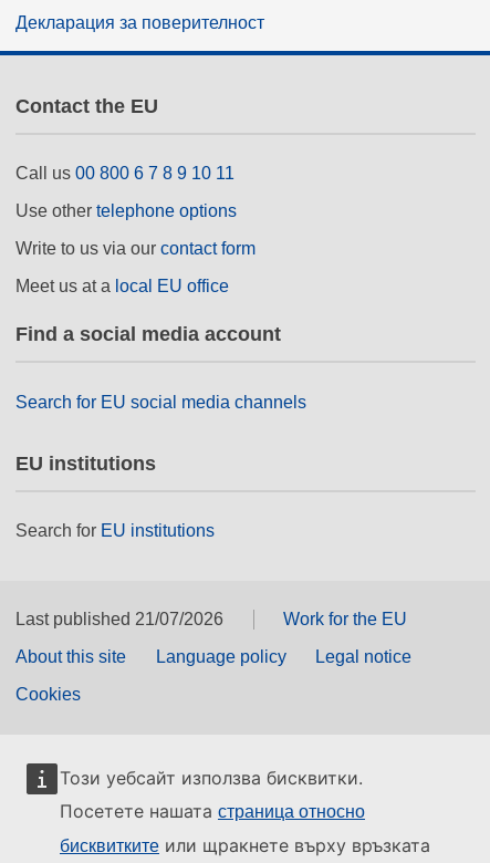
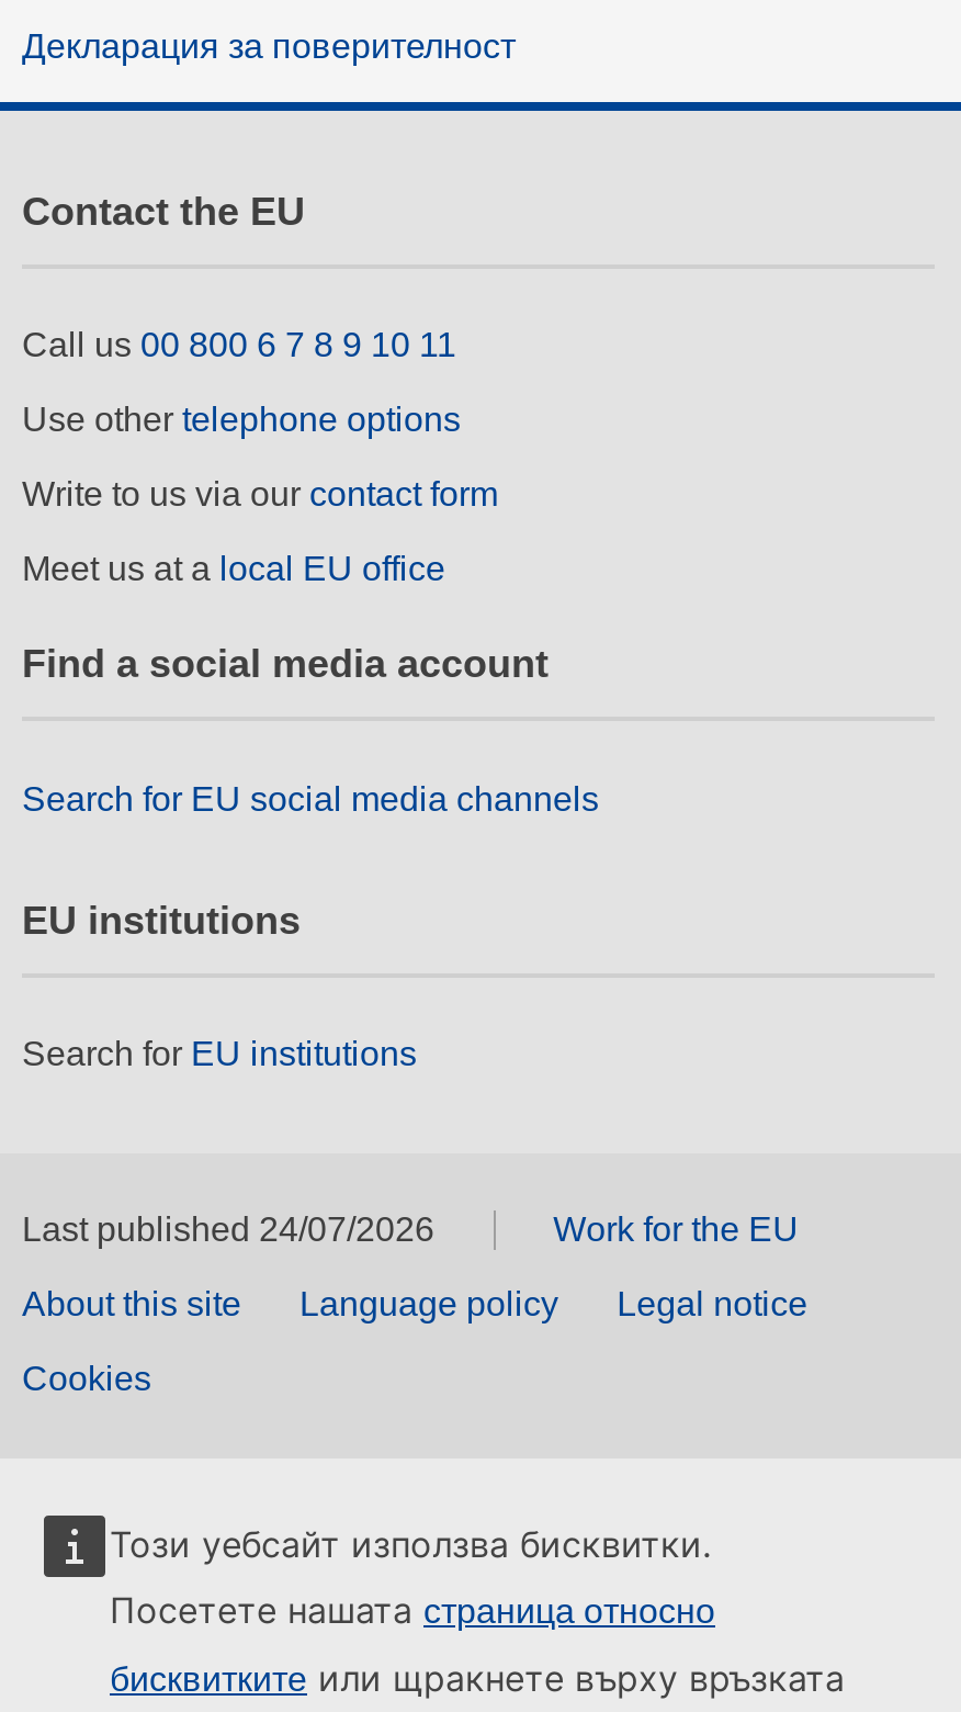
- Last published 21/07/2026
+ Last published 24/07/2026
